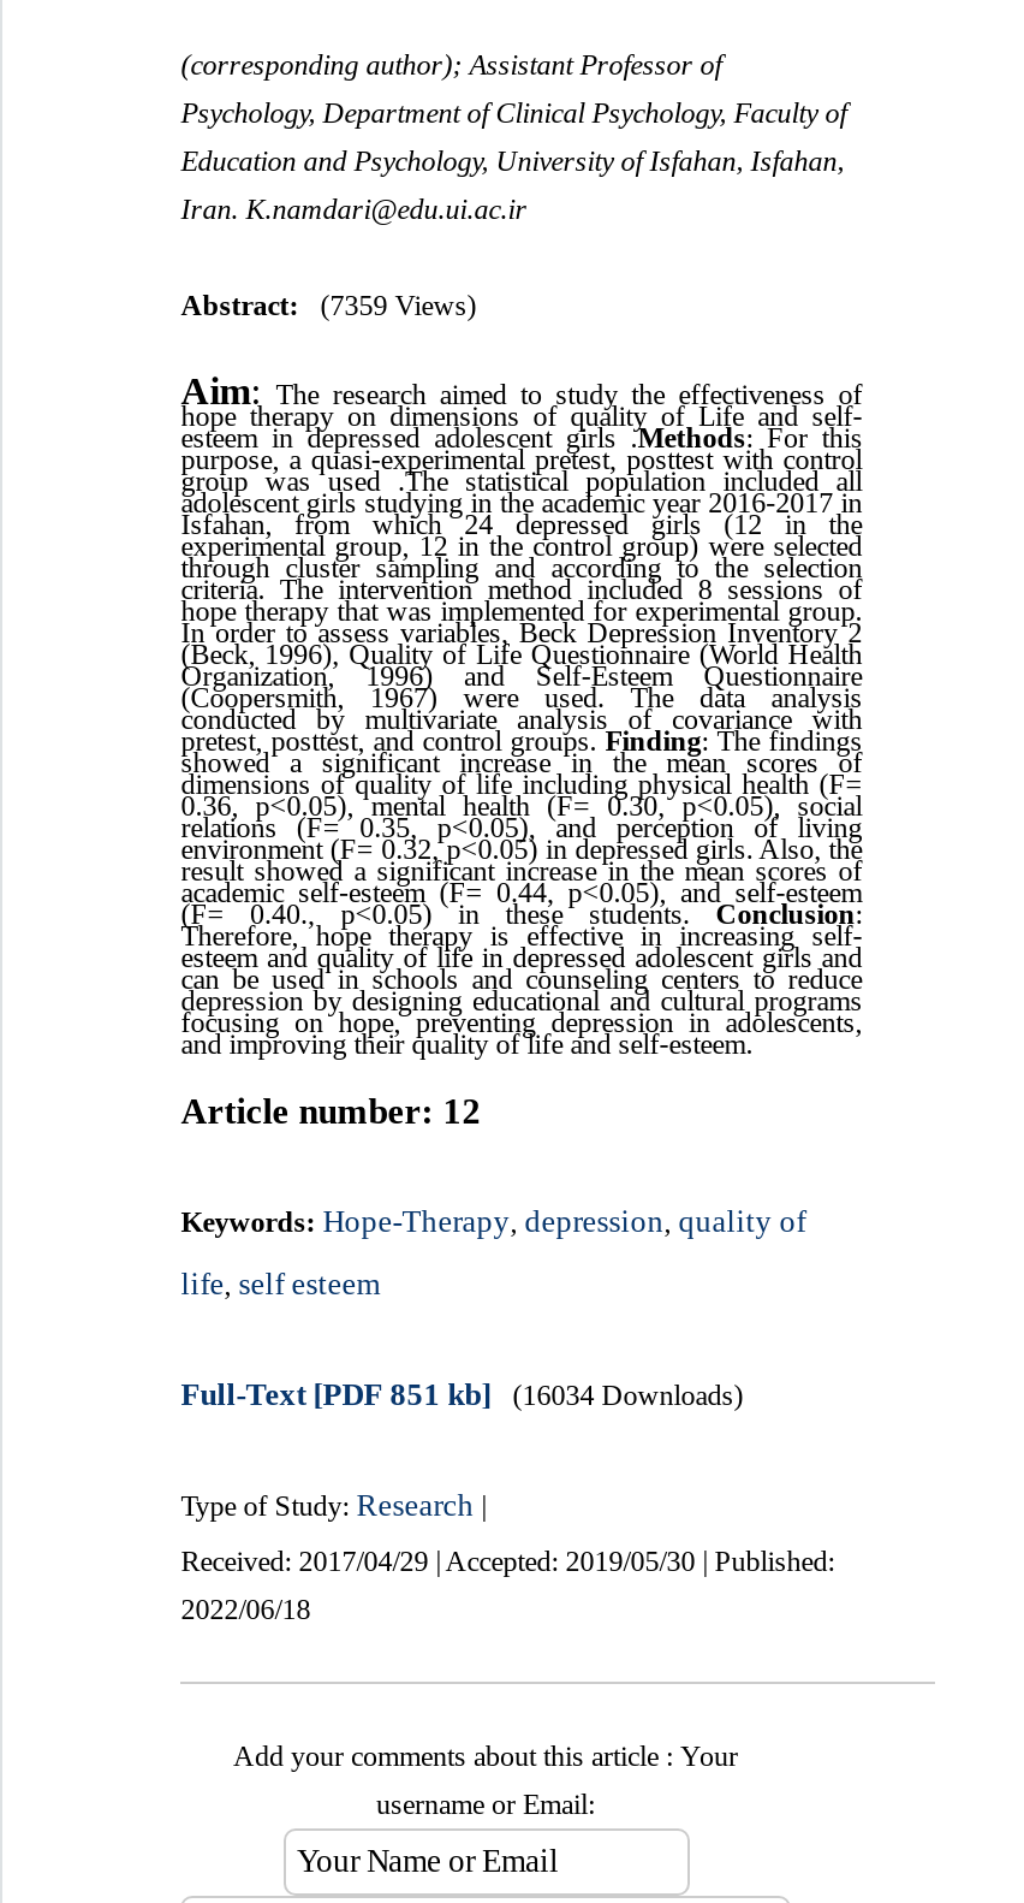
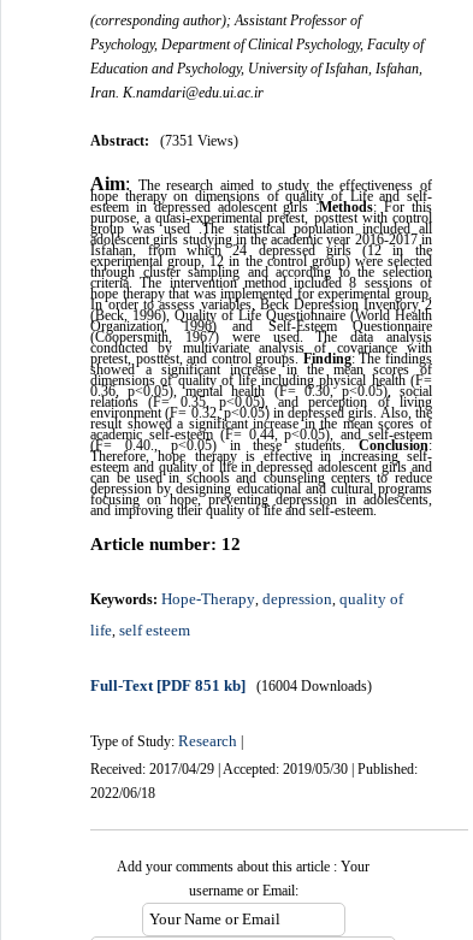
- Abstract: (7359 Views)
+ Abstract: (7351 Views)

- Full-Text [PDF 851 kb] (16034 Downloads)
+ Full-Text [PDF 851 kb] (16004 Downloads)
